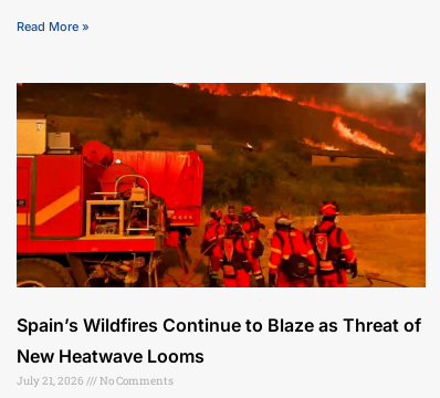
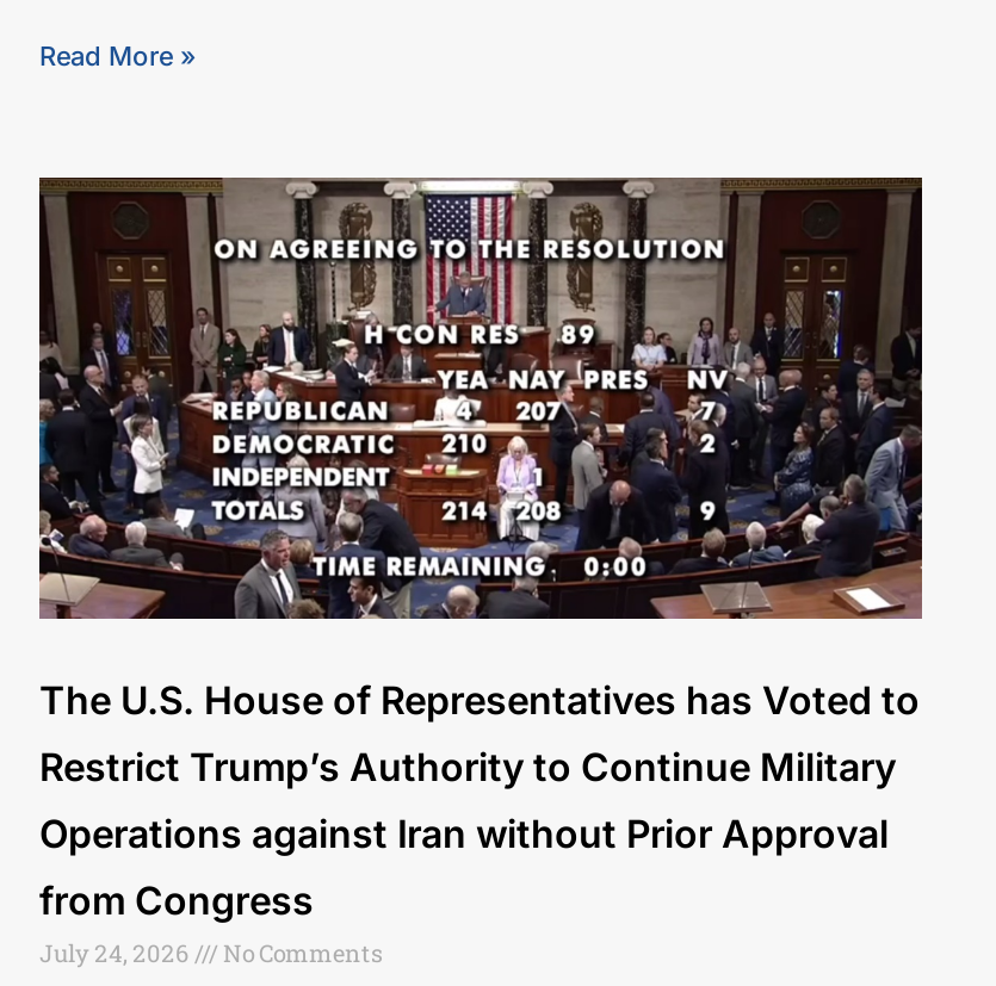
- [image]
+ [image]

- Spain’s Wildfires Continue to Blaze as Threat of
- New Heatwave Looms
- July 21, 2026
+ The U.S. House of Representatives has Voted to
+ Restrict Trump’s Authority to Continue Military
+ Operations against Iran without Prior Approval
+ from Congress
+ July 24, 2026
